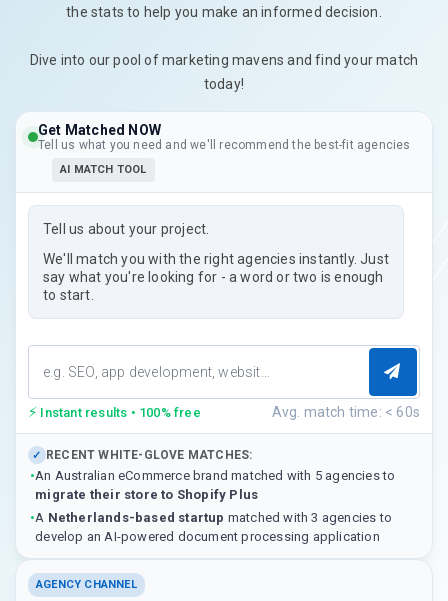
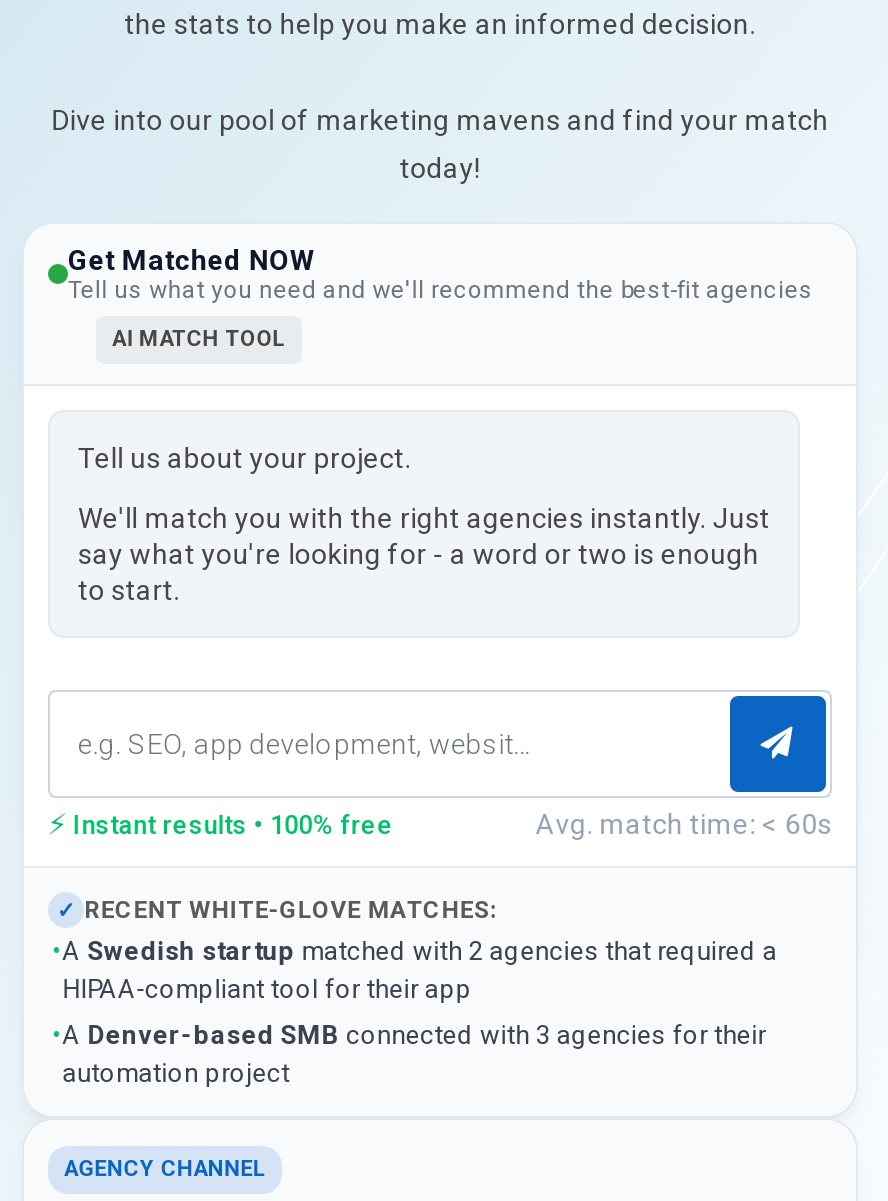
- •An Australian eCommerce brand matched with 5 agencies to
- migrate their store to Shopify Plus
+ •A Swedish startup matched with 2 agencies that required a
+ HIPAA-compliant tool for their app

- •A Netherlands-based startup matched with 3 agencies to
- develop an AI-powered document processing application
+ •A Denver-based SMB connected with 3 agencies for their
+ automation project
